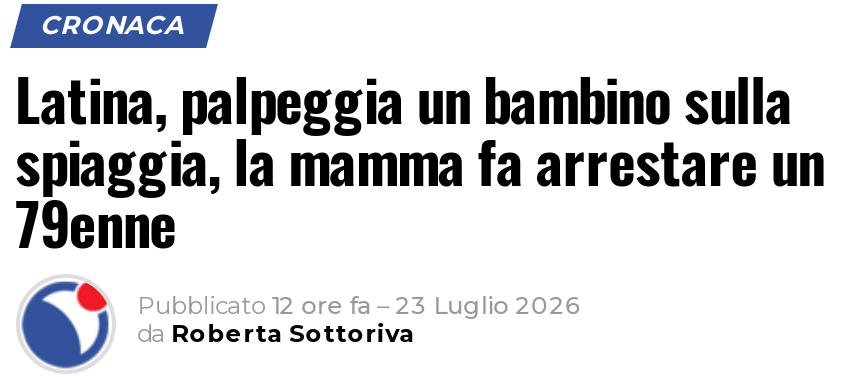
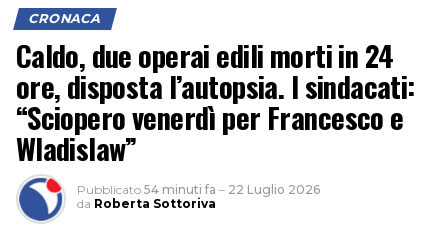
- Latina, palpeggia un bambino sulla
- spiaggia, la mamma fa arrestare un
- 79enne
- Pubblicato 12 ore fa – 23 Luglio 2026
+ Caldo, due operai edili morti in 24
+ ore, disposta l’autopsia. I sindacati:
+ “Sciopero venerdì per Francesco e
+ Wladislaw”
+ Pubblicato 54 minuti fa – 22 Luglio 2026
